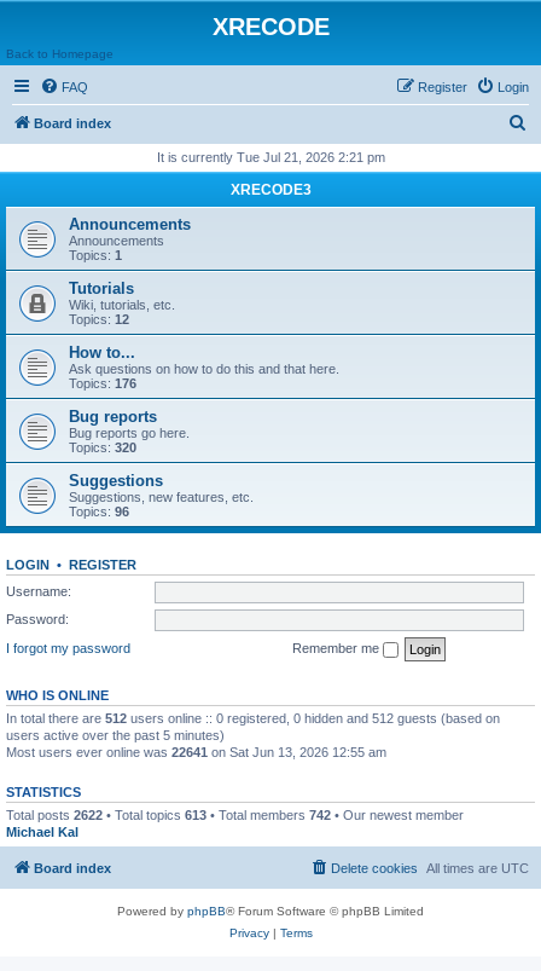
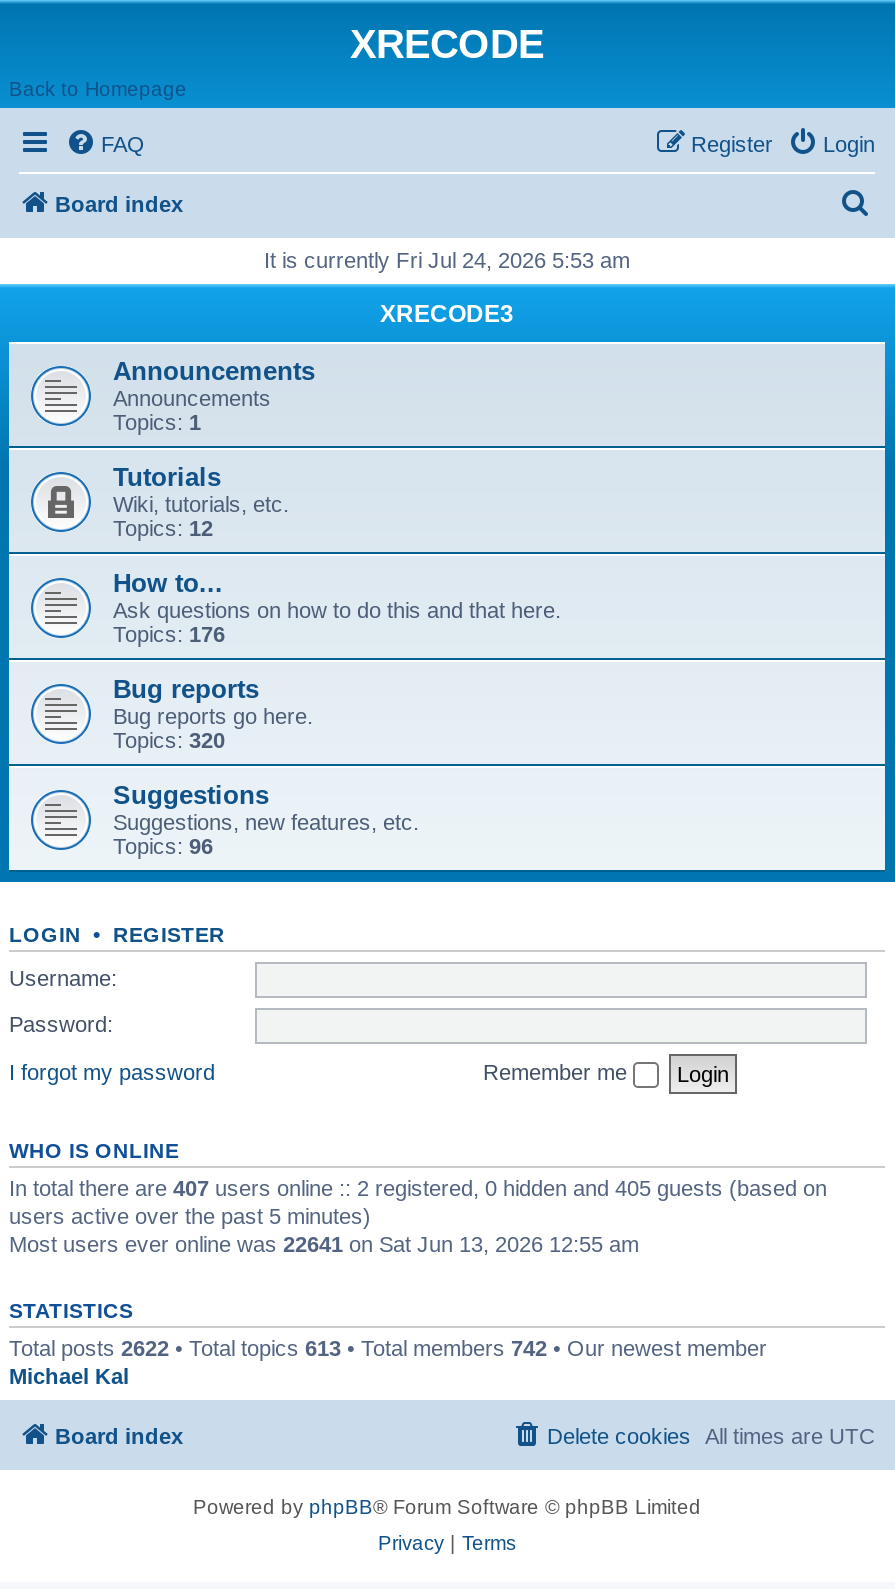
- It is currently Tue Jul 21, 2026 2:21 pm
+ It is currently Fri Jul 24, 2026 5:53 am

- In total there are 512 users online :: 0 registered, 0 hidden and 512 guests (based on
+ In total there are 407 users online :: 2 registered, 0 hidden and 405 guests (based on
